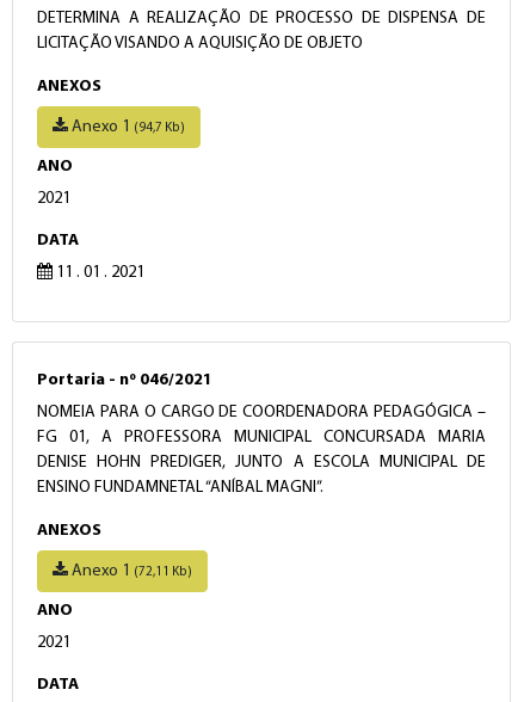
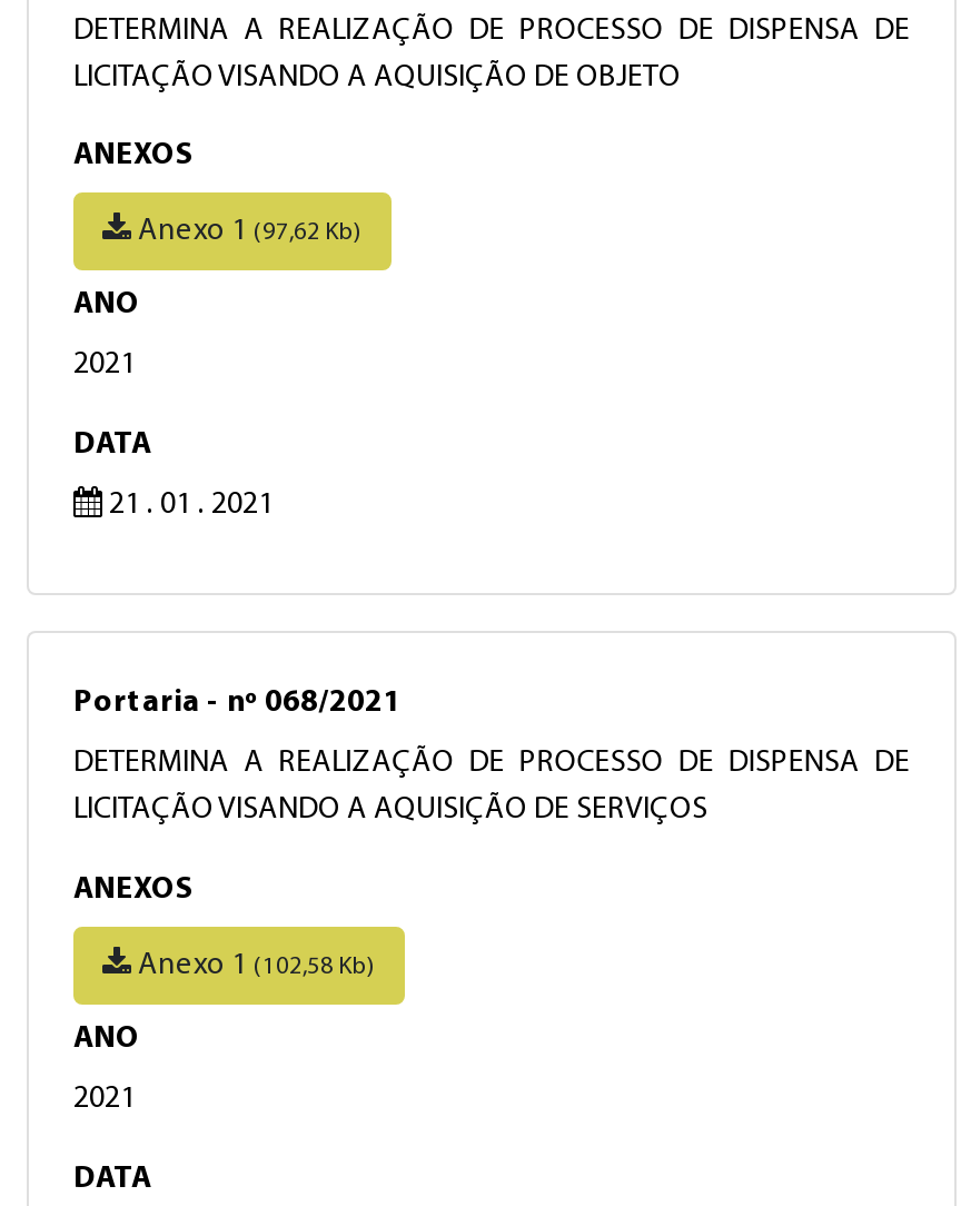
- Anexo 1 (94,7 Kb)
+ Anexo 1 (97,62 Kb)

- 11 . 01 . 2021
+ 21 . 01 . 2021

- Portaria - nº 046/2021
+ Portaria - nº 068/2021

- NOMEIA PARA O CARGO DE COORDENADORA PEDAGÓGICA –
- FG 01, A PROFESSORA MUNICIPAL CONCURSADA MARIA
- DENISE HOHN PREDIGER, JUNTO A ESCOLA MUNICIPAL DE
- ENSINO FUNDAMNETAL “ANÍBAL MAGNI”.
+ DETERMINA A REALIZAÇÃO DE PROCESSO DE DISPENSA DE
+ LICITAÇÃO VISANDO A AQUISIÇÃO DE SERVIÇOS

- Anexo 1 (72,11 Kb)
+ Anexo 1 (102,58 Kb)
